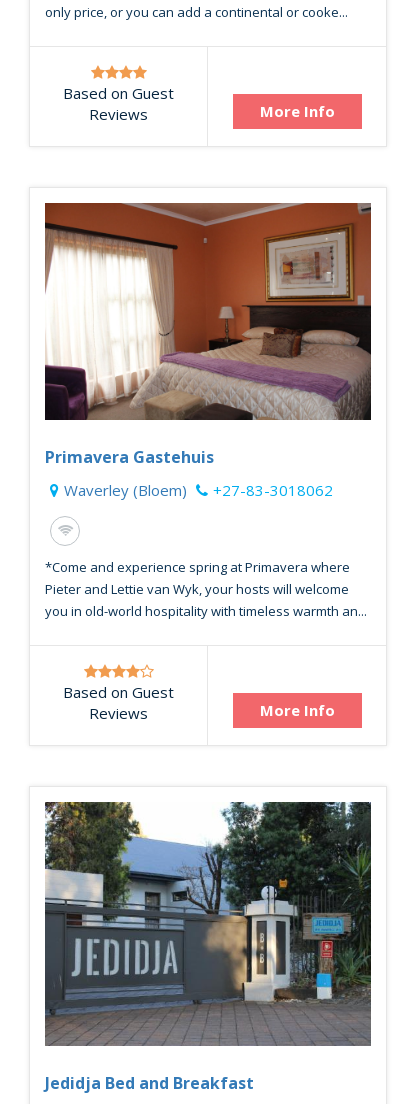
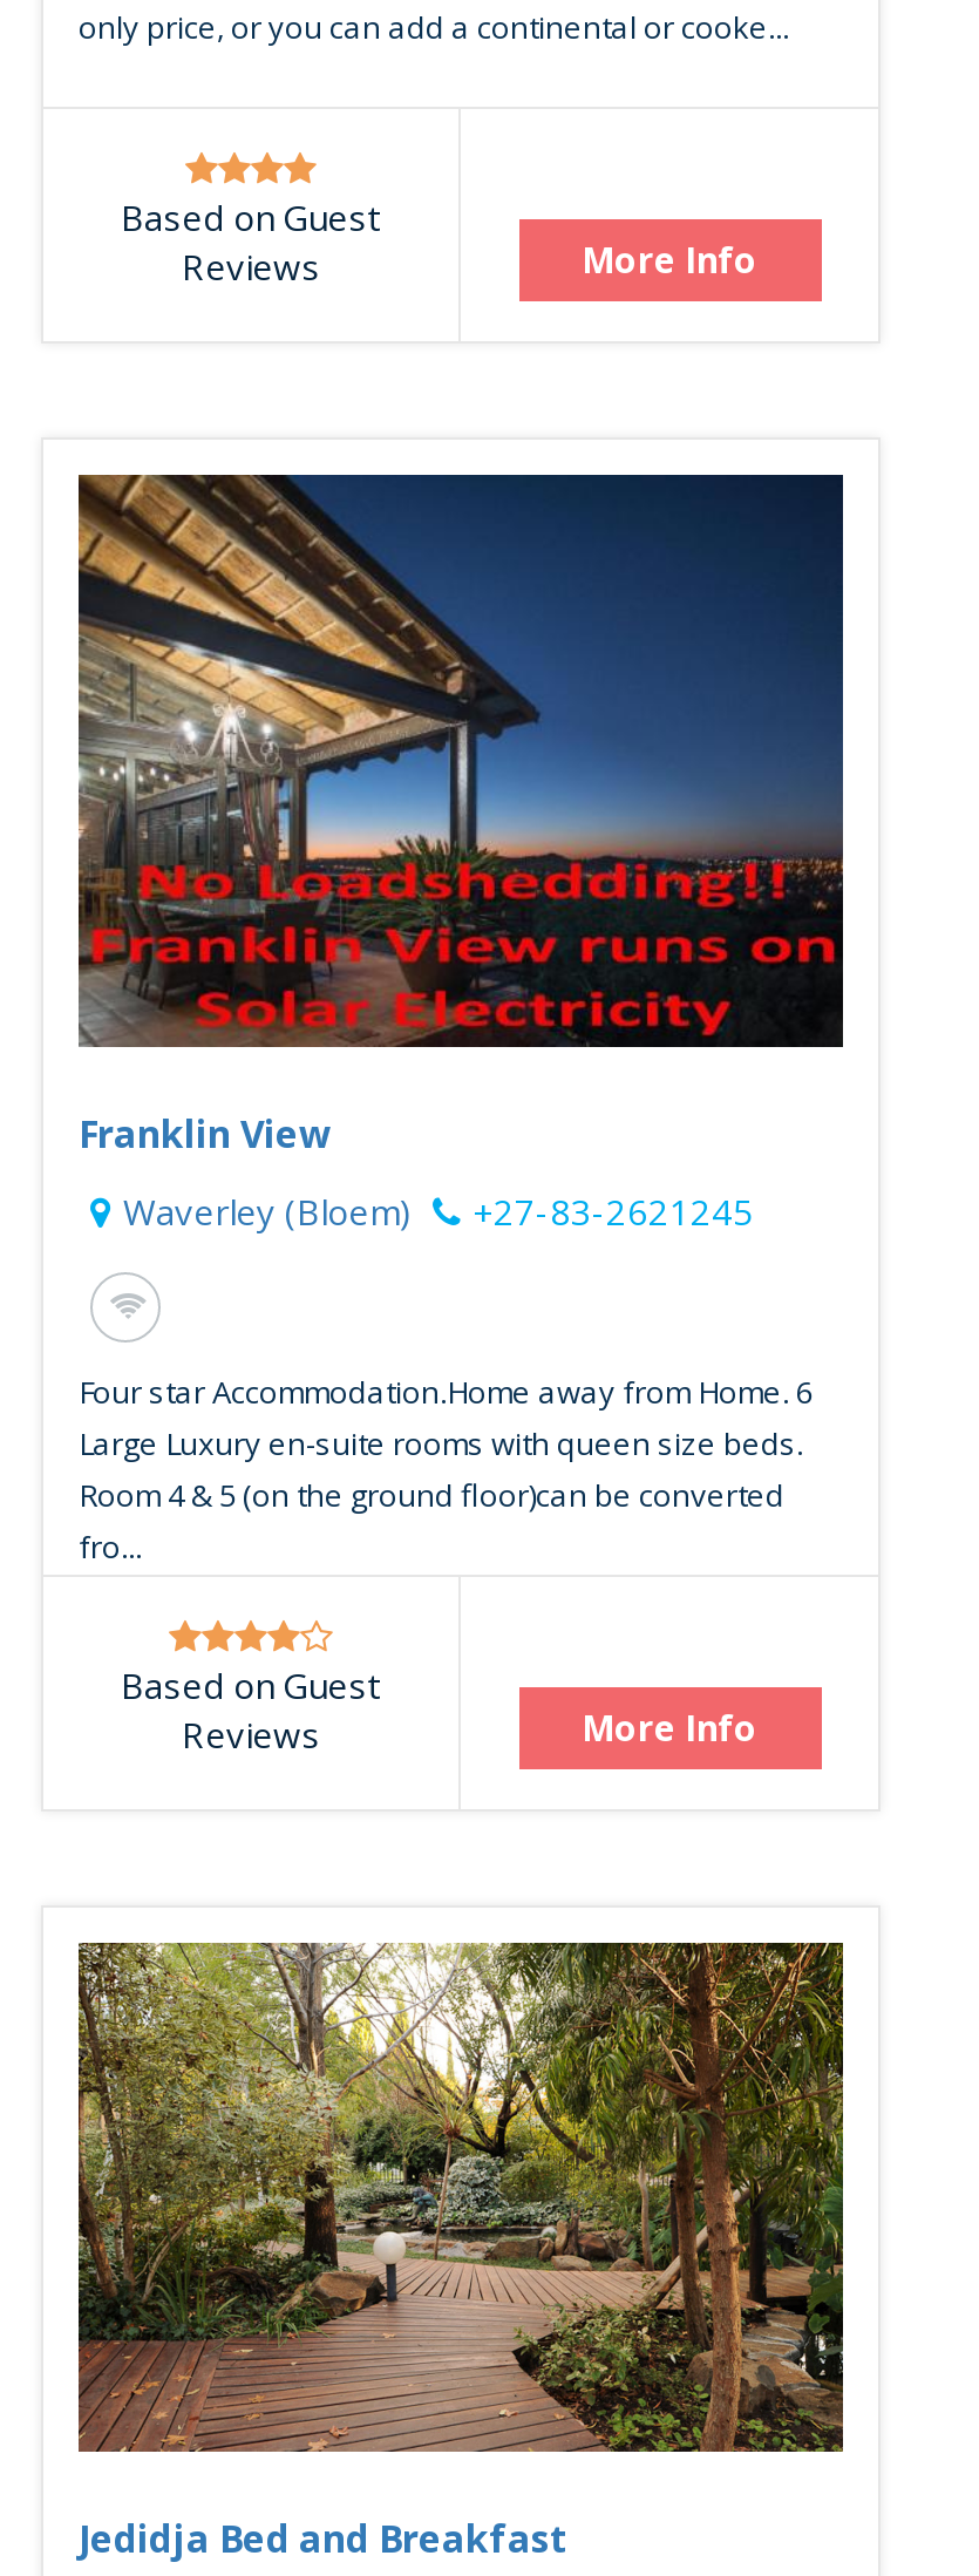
- [image]
- Primavera Gastehuis
+ [image]
+ Franklin View

- Waverley (Bloem) +27-83-3018062
+ Waverley (Bloem) +27-83-2621245

moved down: Waverley (Bloem)

- *Come and experience spring at Primavera where
- Pieter and Lettie van Wyk, your hosts will welcome
- you in old-world hospitality with timeless warmth an...
+ Four star Accommodation.Home away from Home. 6
+ Large Luxury en-suite rooms with queen size beds.
+ Room 4 & 5 (on the ground floor)can be converted
+ fro...

moved down: Based on Guest | Reviews | More Info

- [image]
+ [image]
